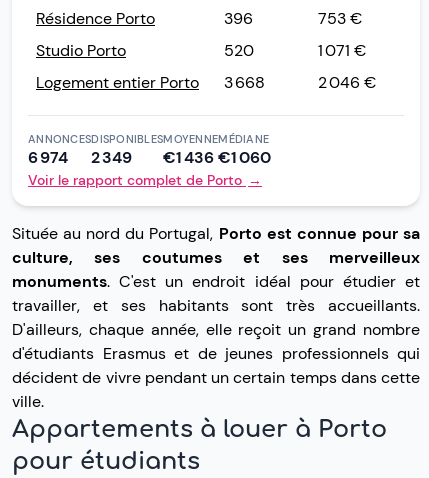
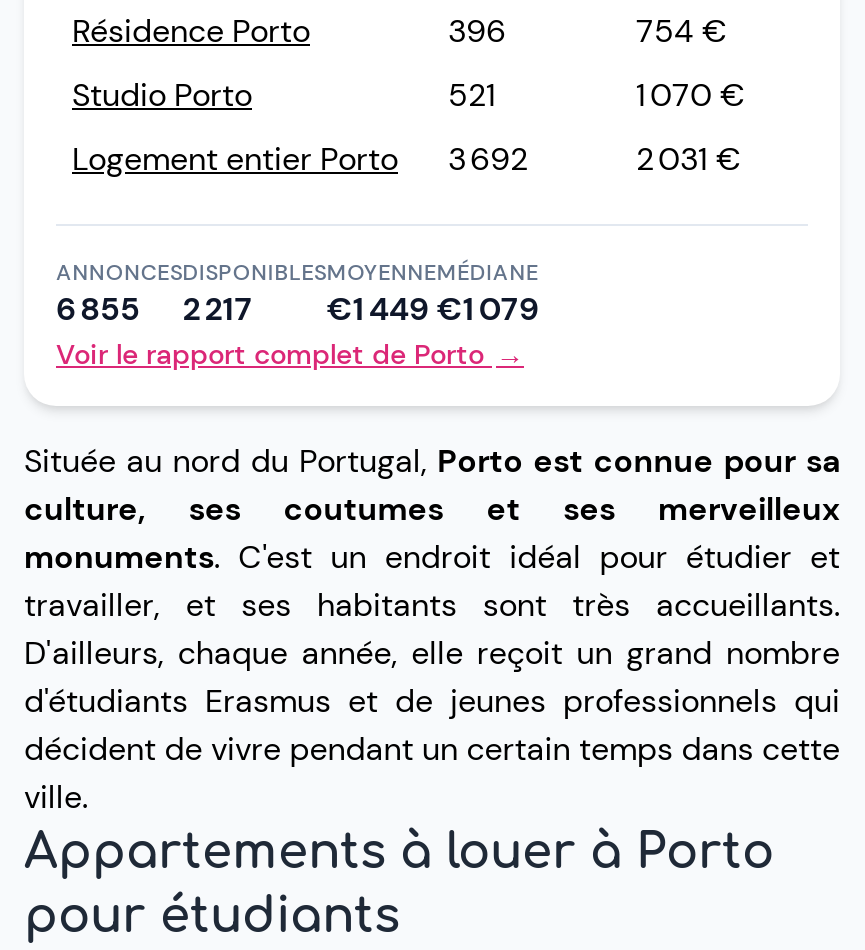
- 753 €
+ 754 €

- 520
+ 521

- 1 071 €
+ 1 070 €

- Logement entier Porto 3 668
+ Logement entier Porto 3 692

- 2 046 €
+ 2 031 €

- 6 974
+ 6 855

- 2 349
+ 2 217

- €1 436
+ €1 449

- €1 060
+ €1 079
